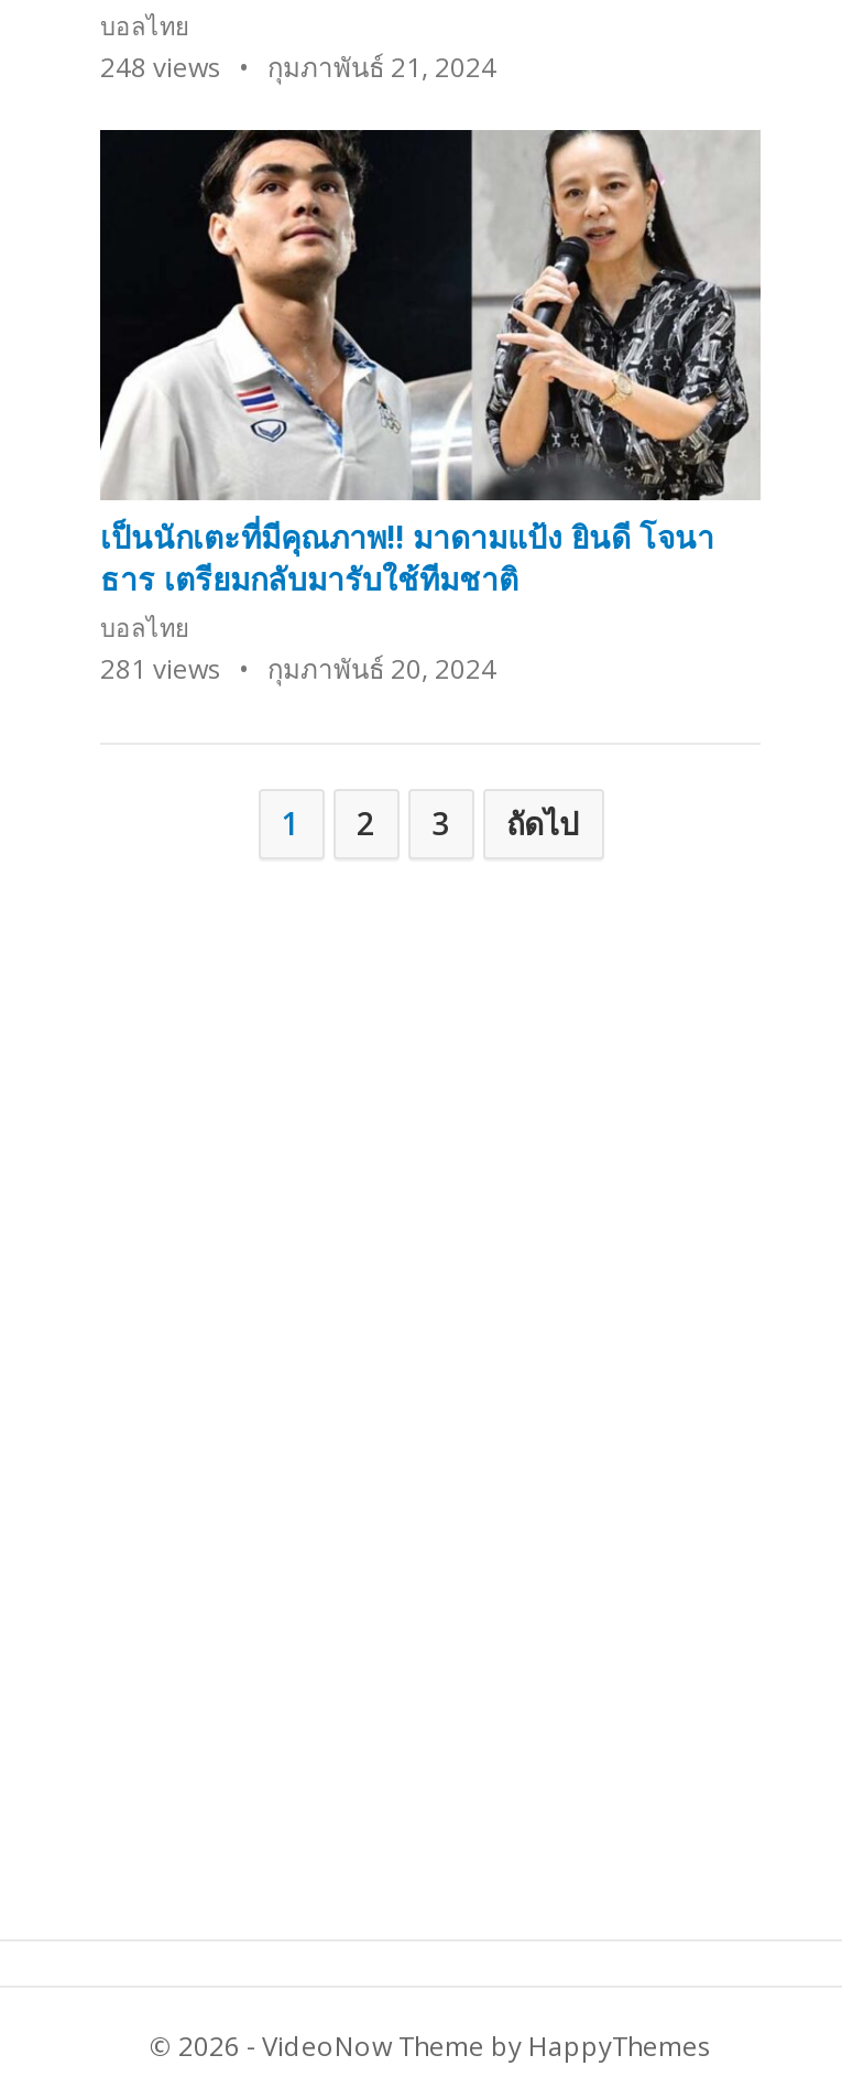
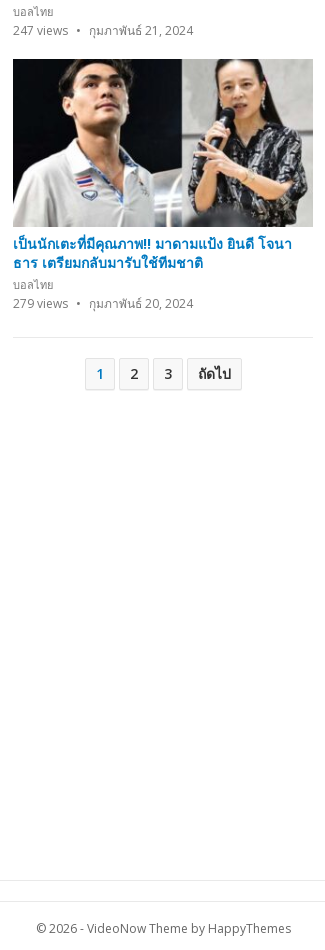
- 248 views กุมภาพันธ์ 21, 2024
+ 247 views กุมภาพันธ์ 21, 2024

- 281 views กุมภาพันธ์ 20, 2024
+ 279 views กุมภาพันธ์ 20, 2024
